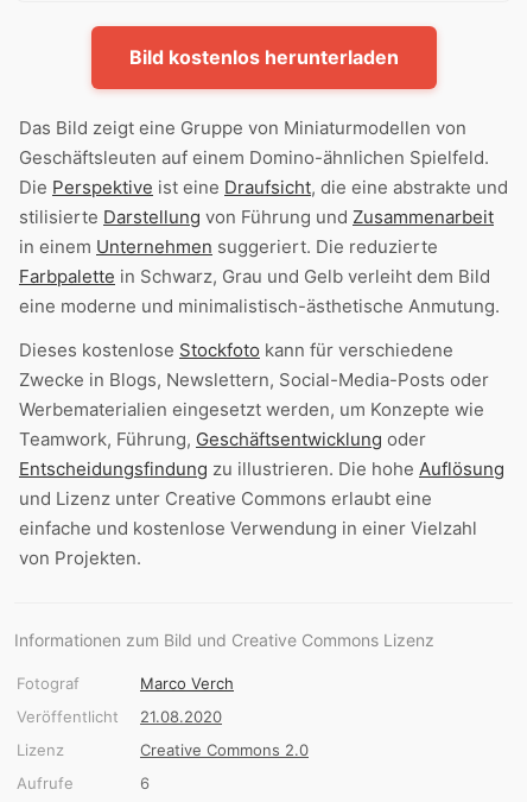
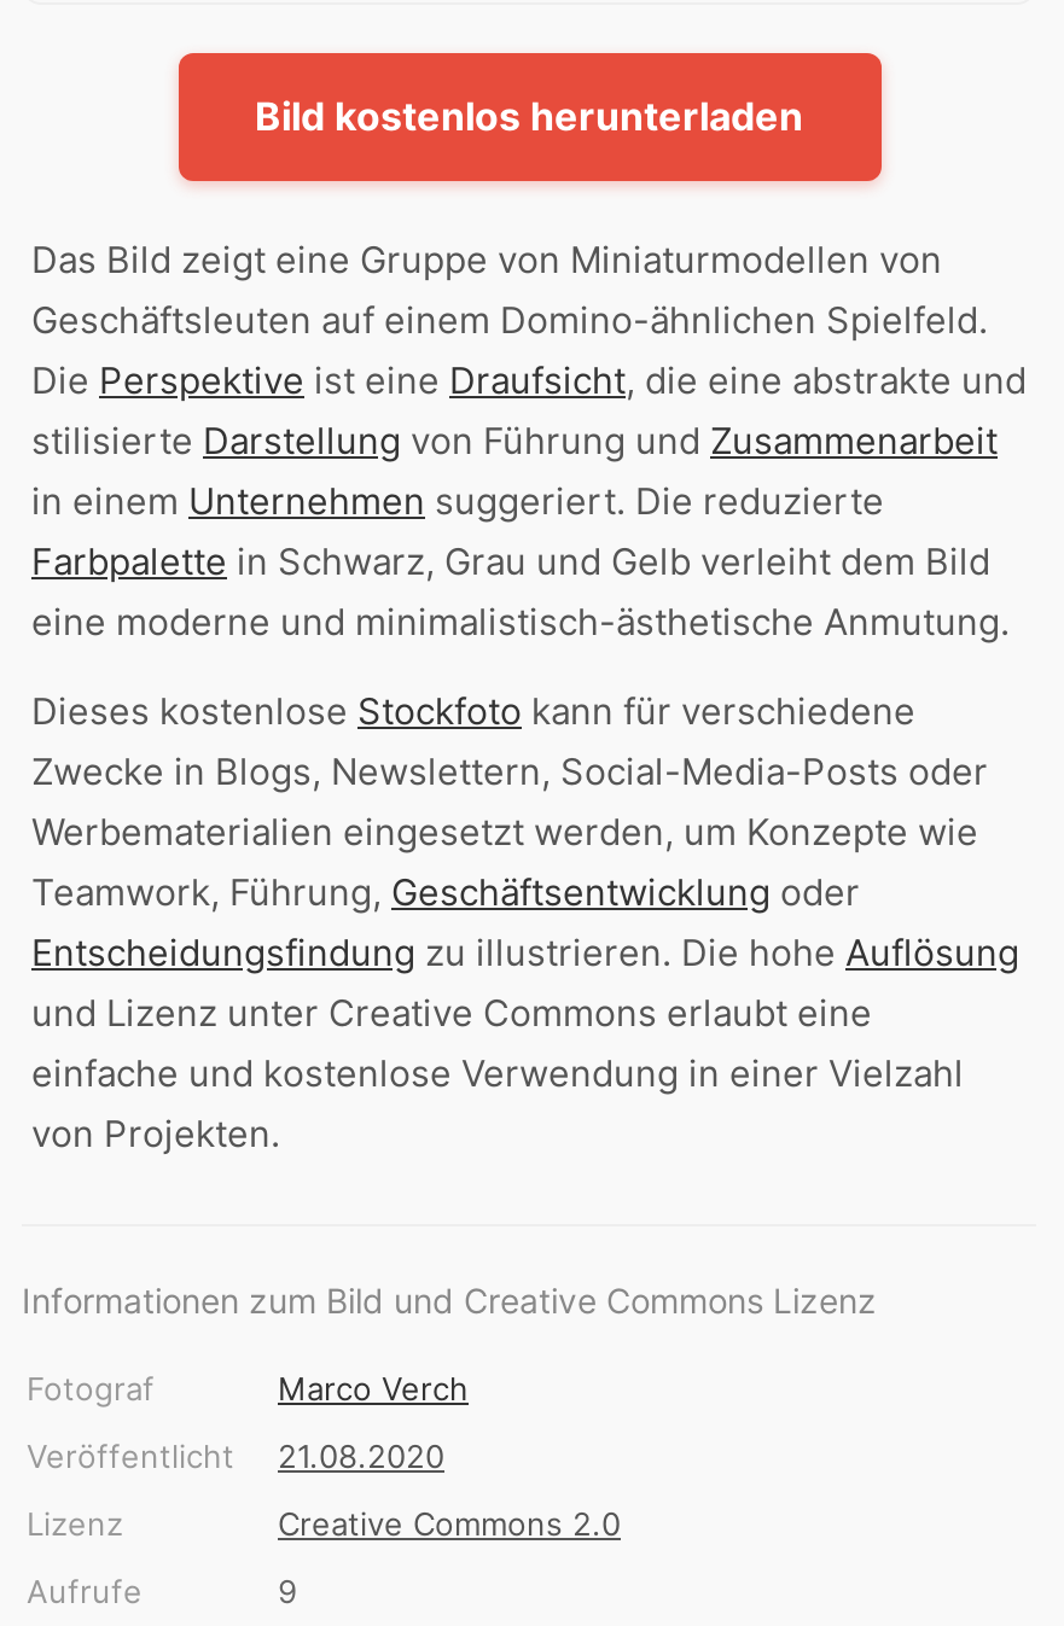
- 6
+ 9
